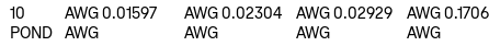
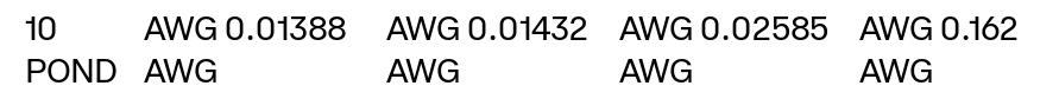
- AWG 0.01597
+ AWG 0.01388

- AWG 0.02304
+ AWG 0.01432

- AWG 0.02929
+ AWG 0.02585

- AWG 0.1706
+ AWG 0.162
